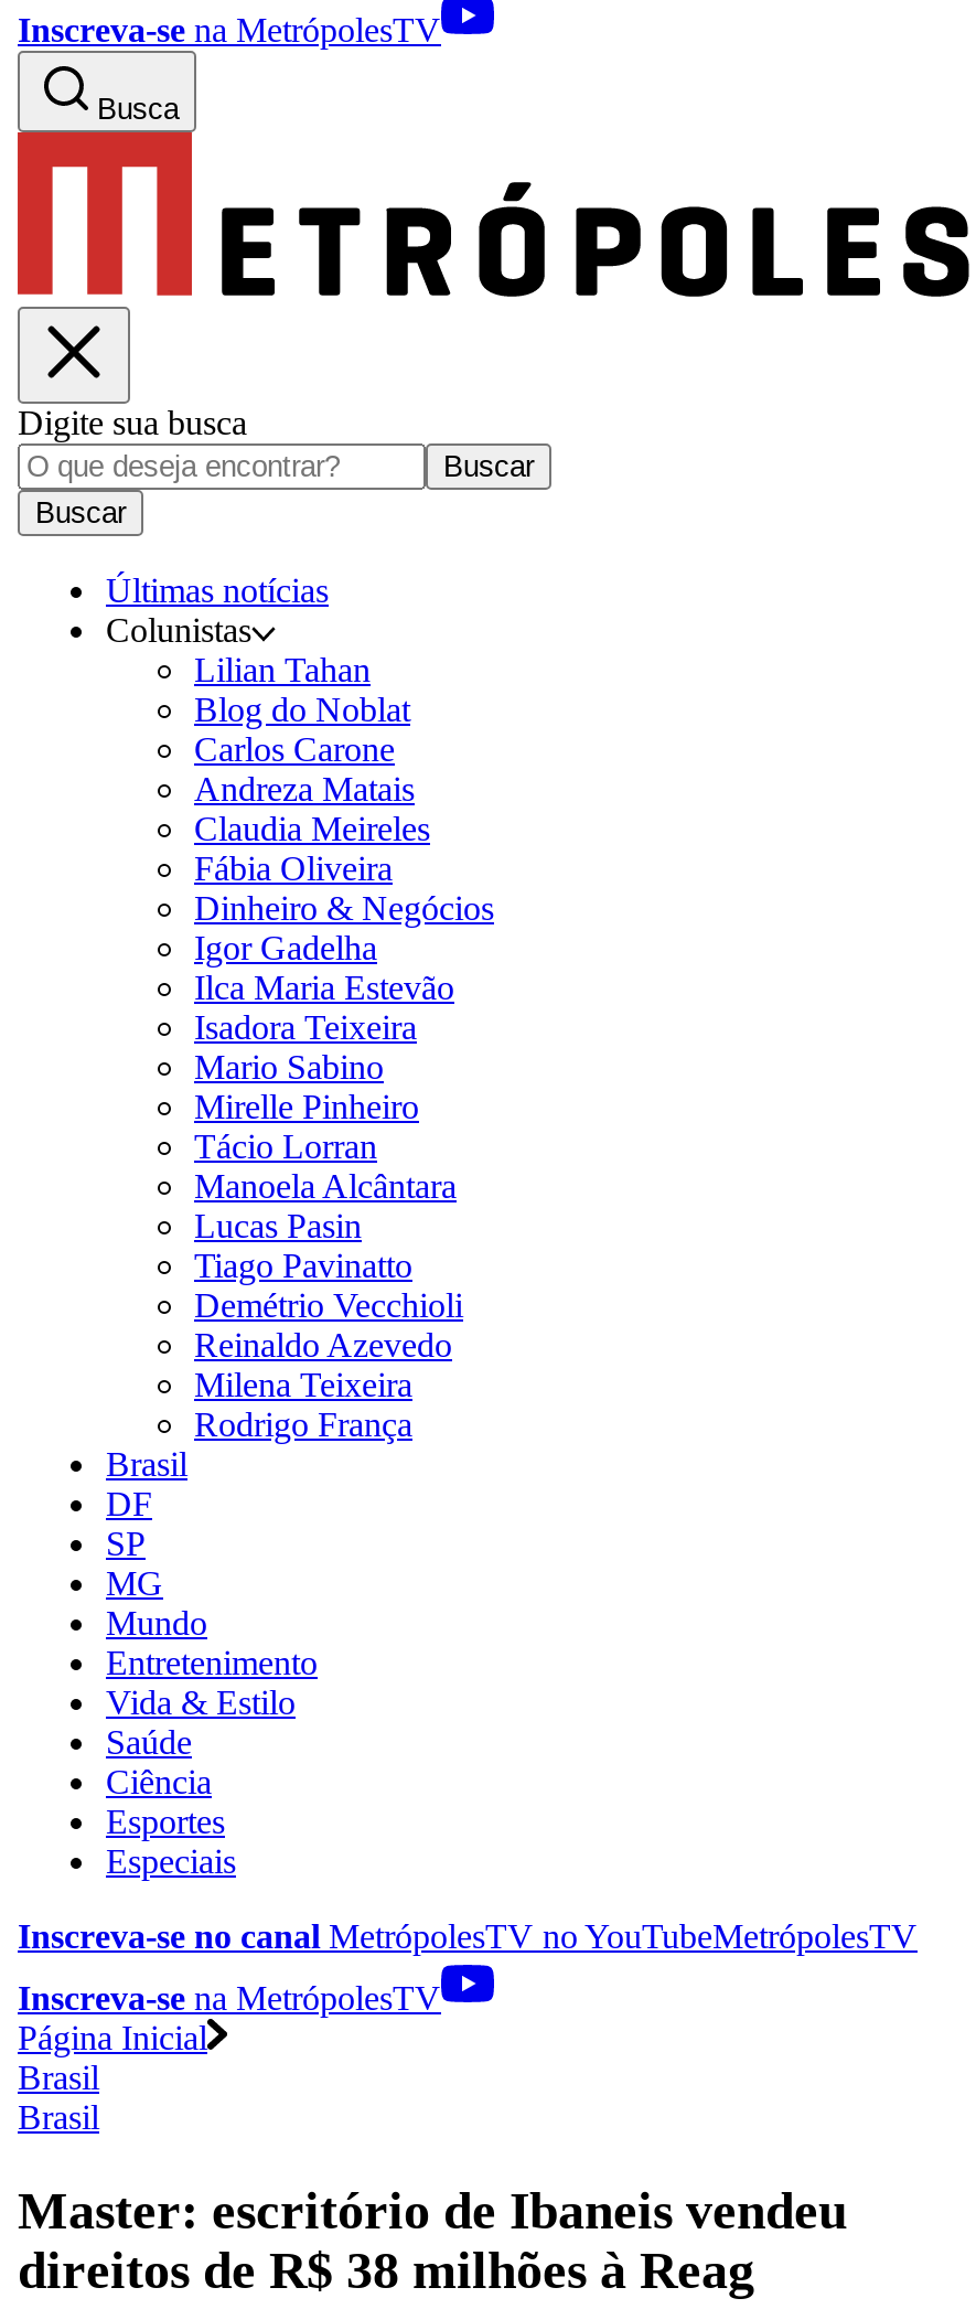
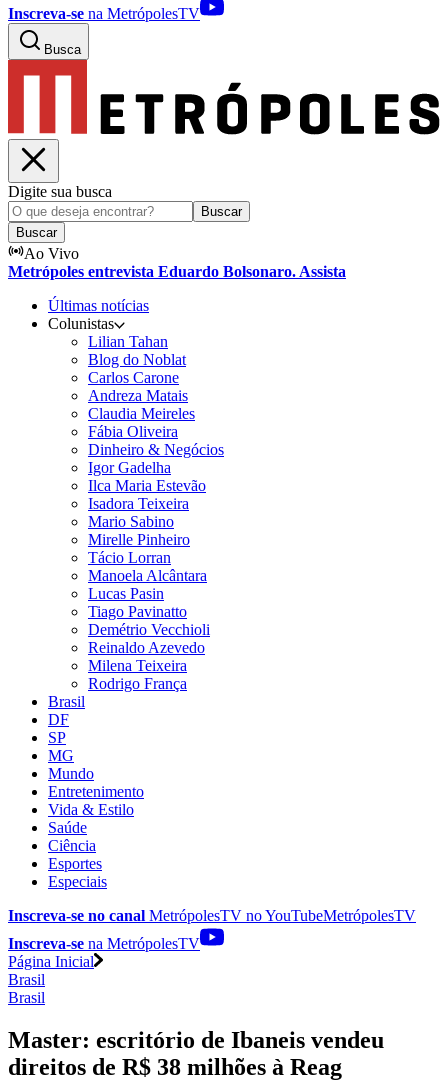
+ Ao Vivo
+ Metrópoles entrevista Eduardo Bolsonaro. Assista
